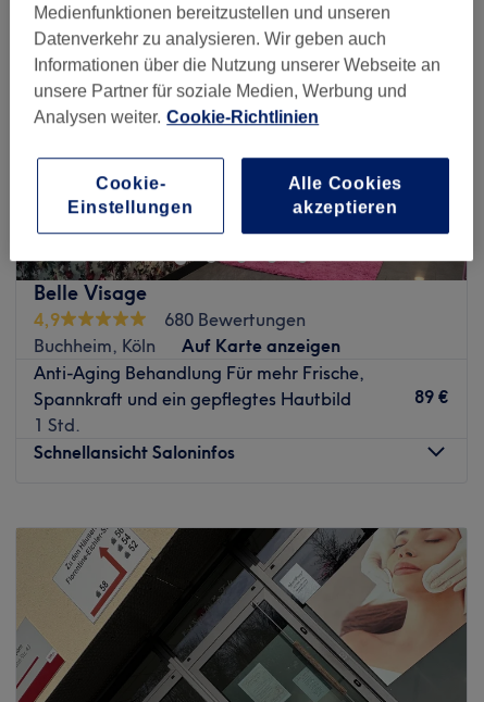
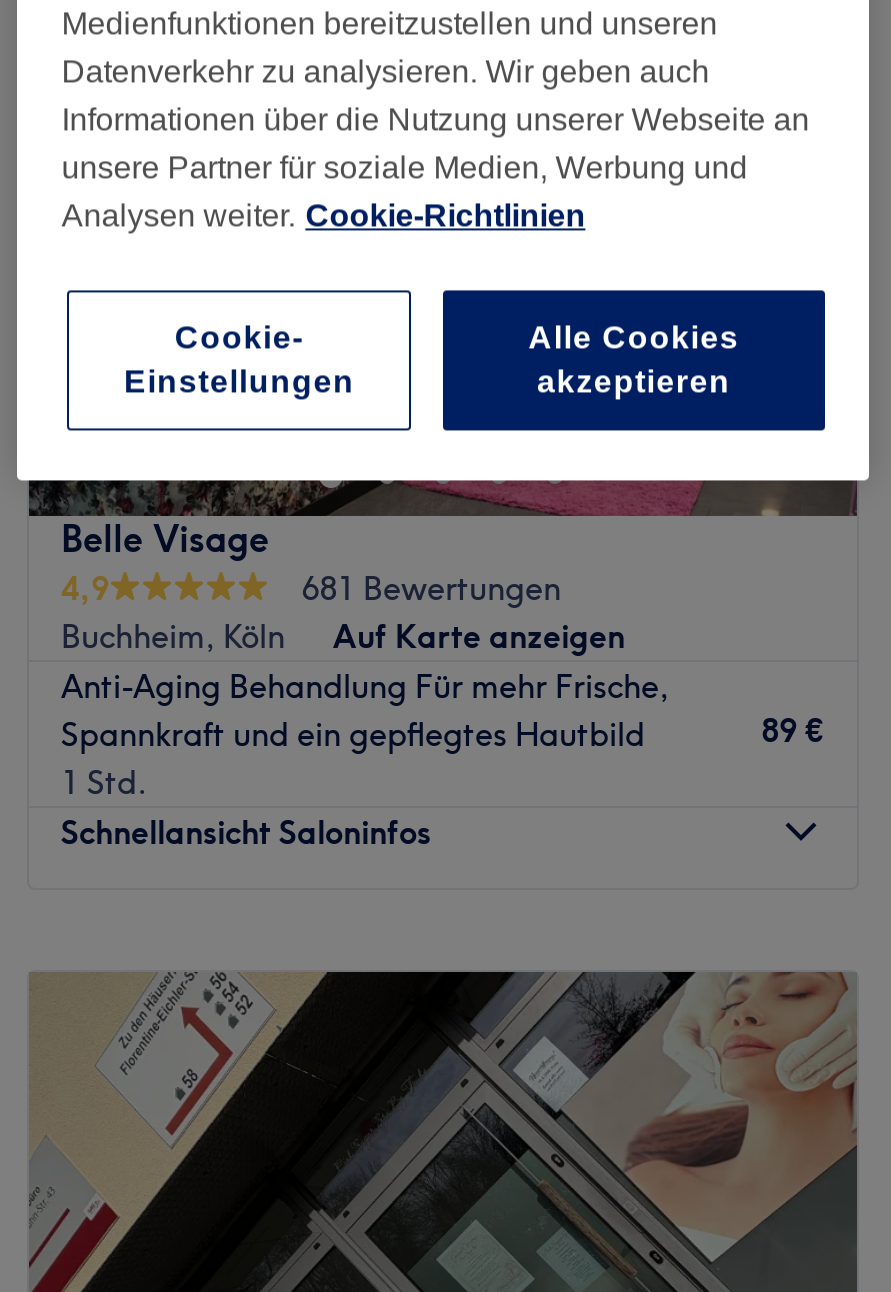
- 680 Bewertungen
+ 681 Bewertungen
